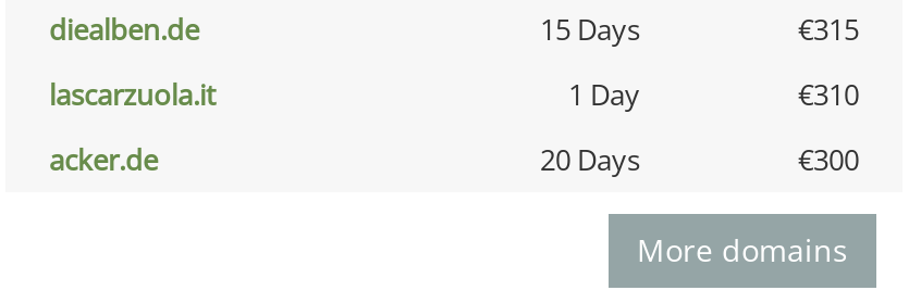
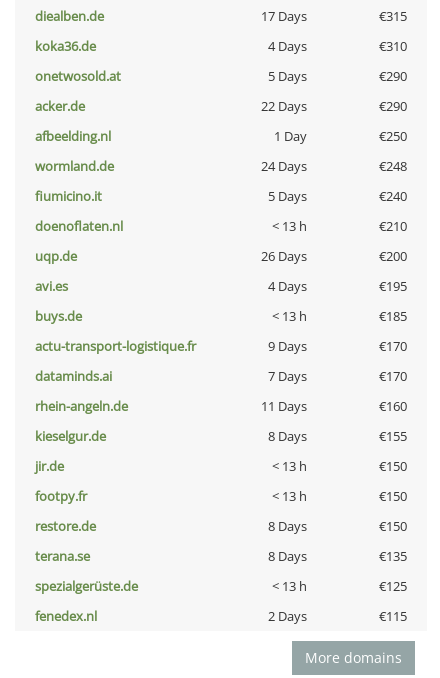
- 15 Days
+ 17 Days

- lascarzuola.it
- 1 Day
+ koka36.de
+ 4 Days

+ onetwosold.at
+ 5 Days
+ €290

- 20 Days
- €300
+ 22 Days
+ €290
+ afbeelding.nl
+ 1 Day
+ €250
+ wormland.de
+ 24 Days
+ €248
+ fiumicino.it
+ 5 Days
+ €240
+ doenoflaten.nl
+ < 13 h
+ €210
+ uqp.de
+ 26 Days
+ €200
+ avi.es
+ 4 Days
+ €195
+ buys.de
+ < 13 h
+ €185
+ actu-transport-logistique.fr
+ 9 Days
+ €170
+ dataminds.ai
+ 7 Days
+ €170
+ rhein-angeln.de
+ 11 Days
+ €160
+ kieselgur.de
+ 8 Days
+ €155
+ jir.de
+ < 13 h
+ €150
+ footpy.fr
+ < 13 h
+ €150
+ restore.de
+ 8 Days
+ €150
+ terana.se
+ 8 Days
+ €135
+ spezialgerüste.de
+ < 13 h
+ €125
+ fenedex.nl
+ 2 Days
+ €115
